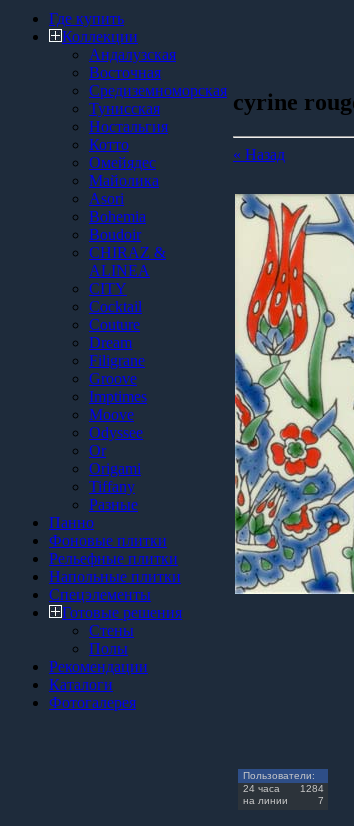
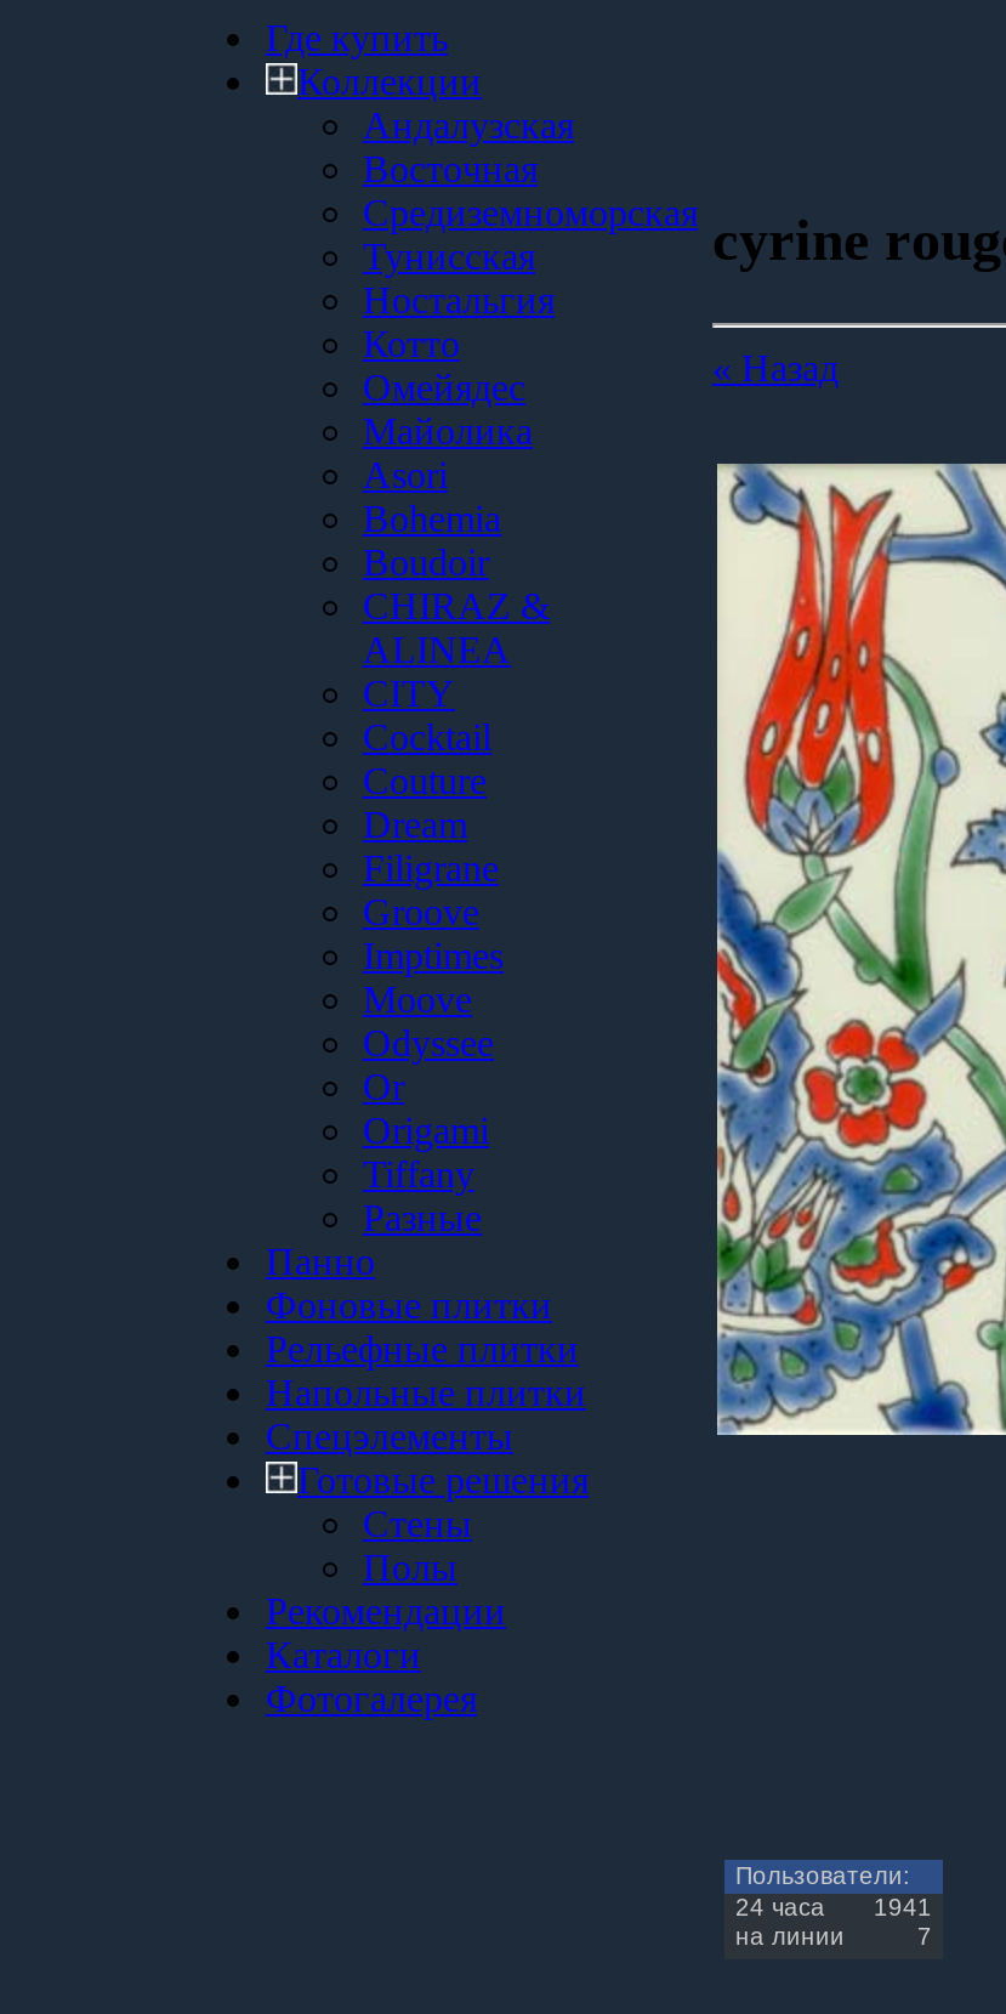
- 24 часа 1284
+ 24 часа 1941
